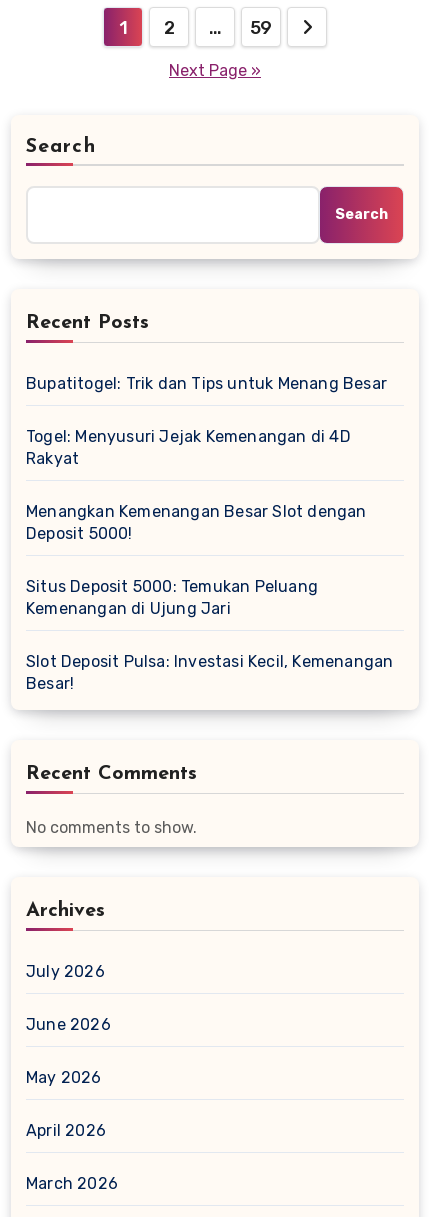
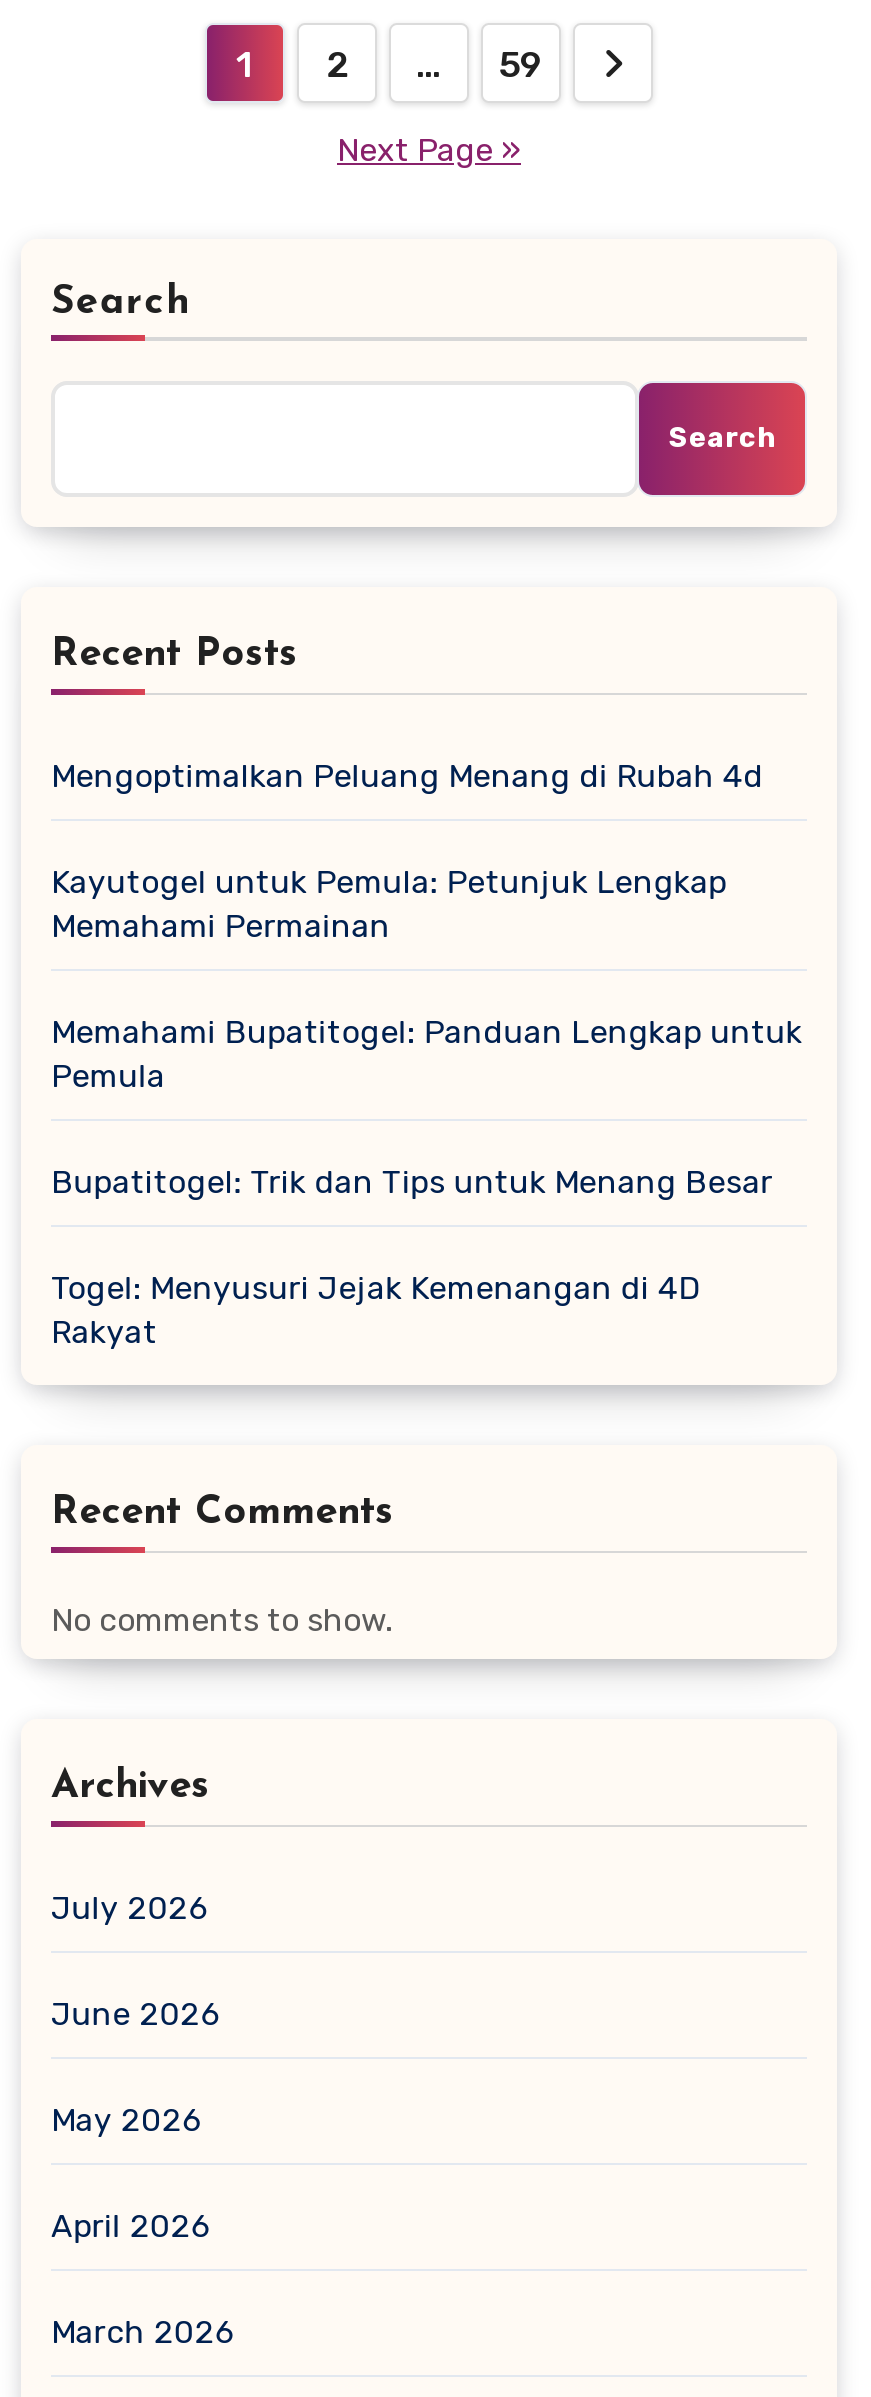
+ Mengoptimalkan Peluang Menang di Rubah 4d
+ Kayutogel untuk Pemula: Petunjuk Lengkap
+ Memahami Permainan
+ Memahami Bupatitogel: Panduan Lengkap untuk
+ Pemula

moved down: Bupatitogel: Trik dan Tips untuk Menang Besar | Togel: Menyusuri Jejak Kemenangan di 4D | Rakyat

- Menangkan Kemenangan Besar Slot dengan
- Deposit 5000!
- Situs Deposit 5000: Temukan Peluang
- Kemenangan di Ujung Jari
- Slot Deposit Pulsa: Investasi Kecil, Kemenangan
- Besar!
